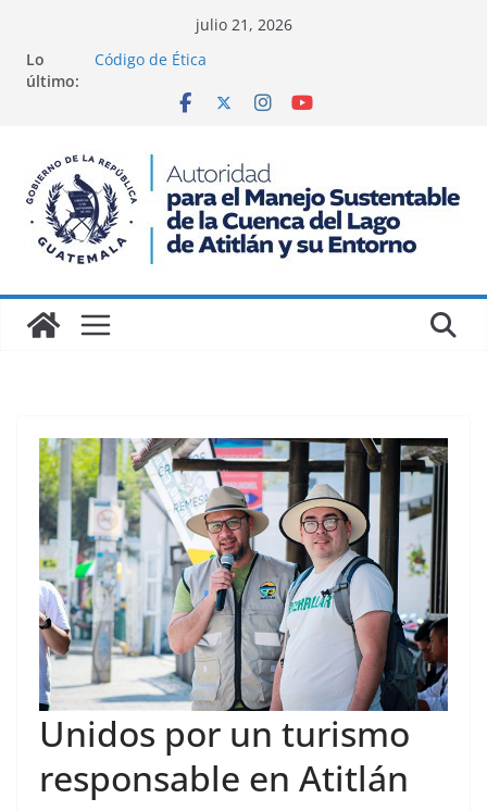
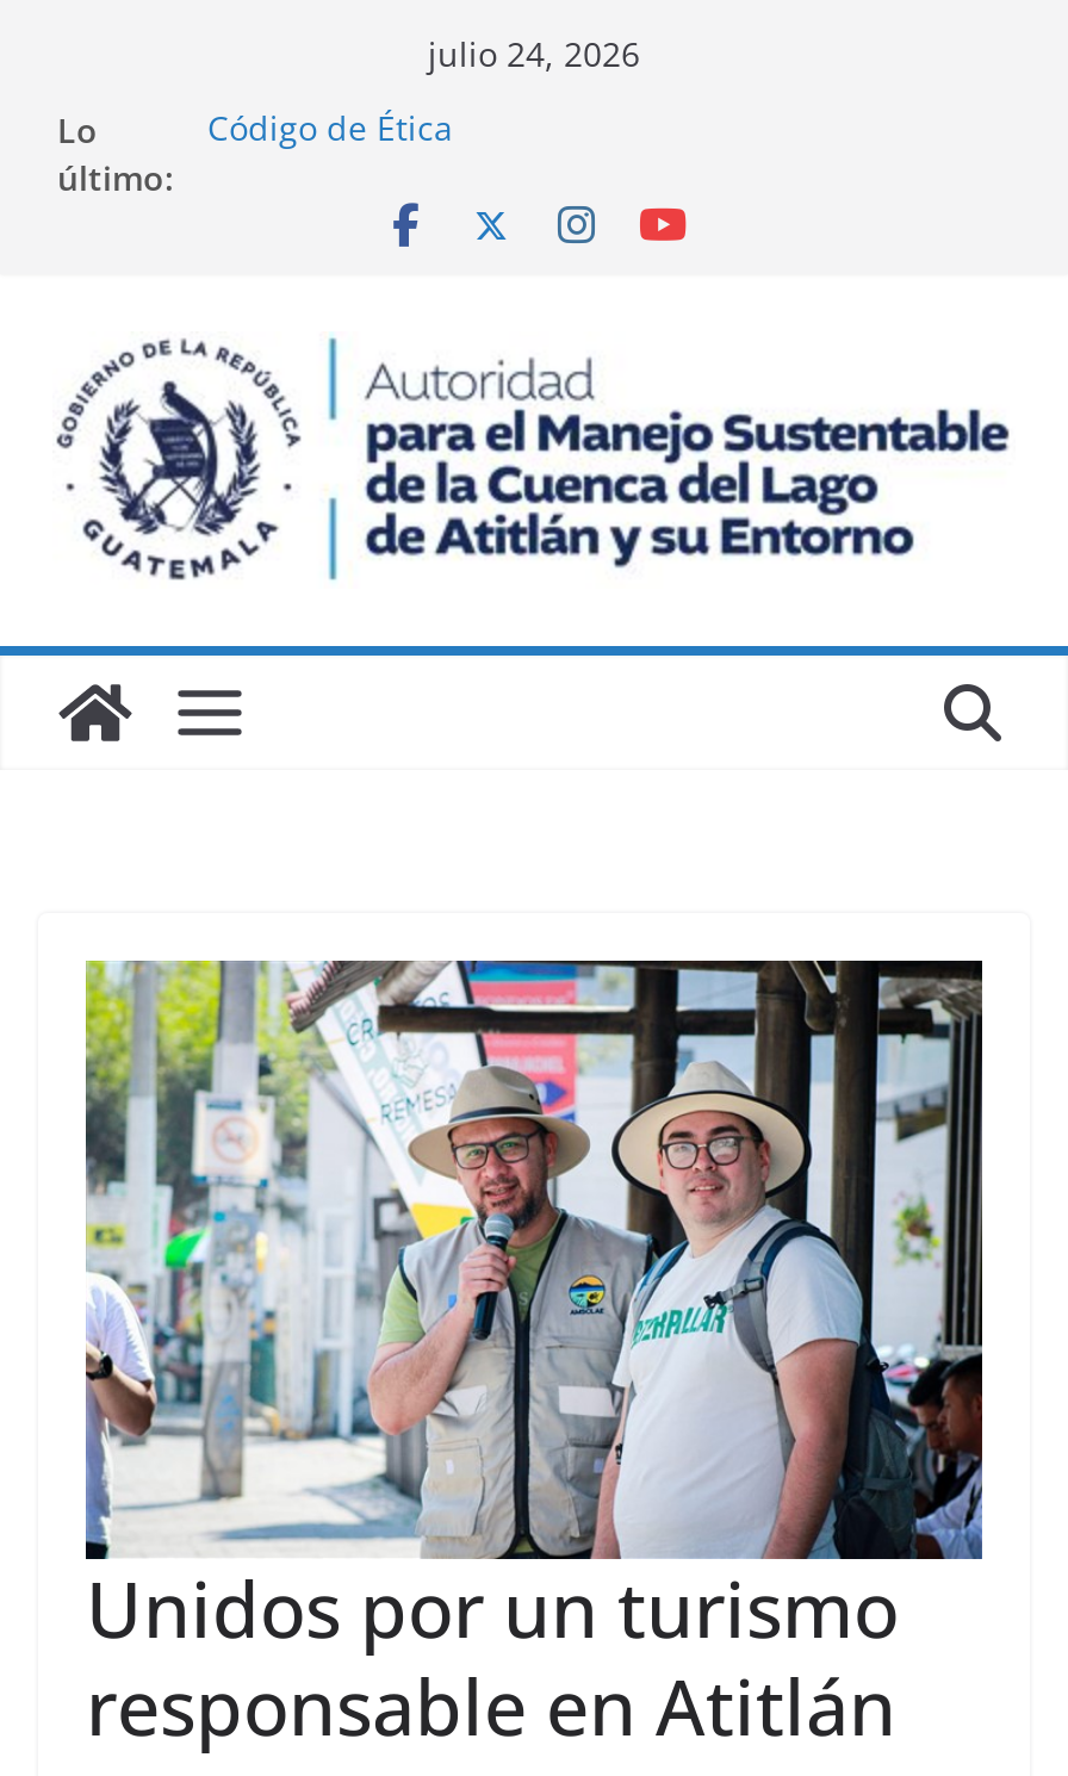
- julio 21, 2026
+ julio 24, 2026
